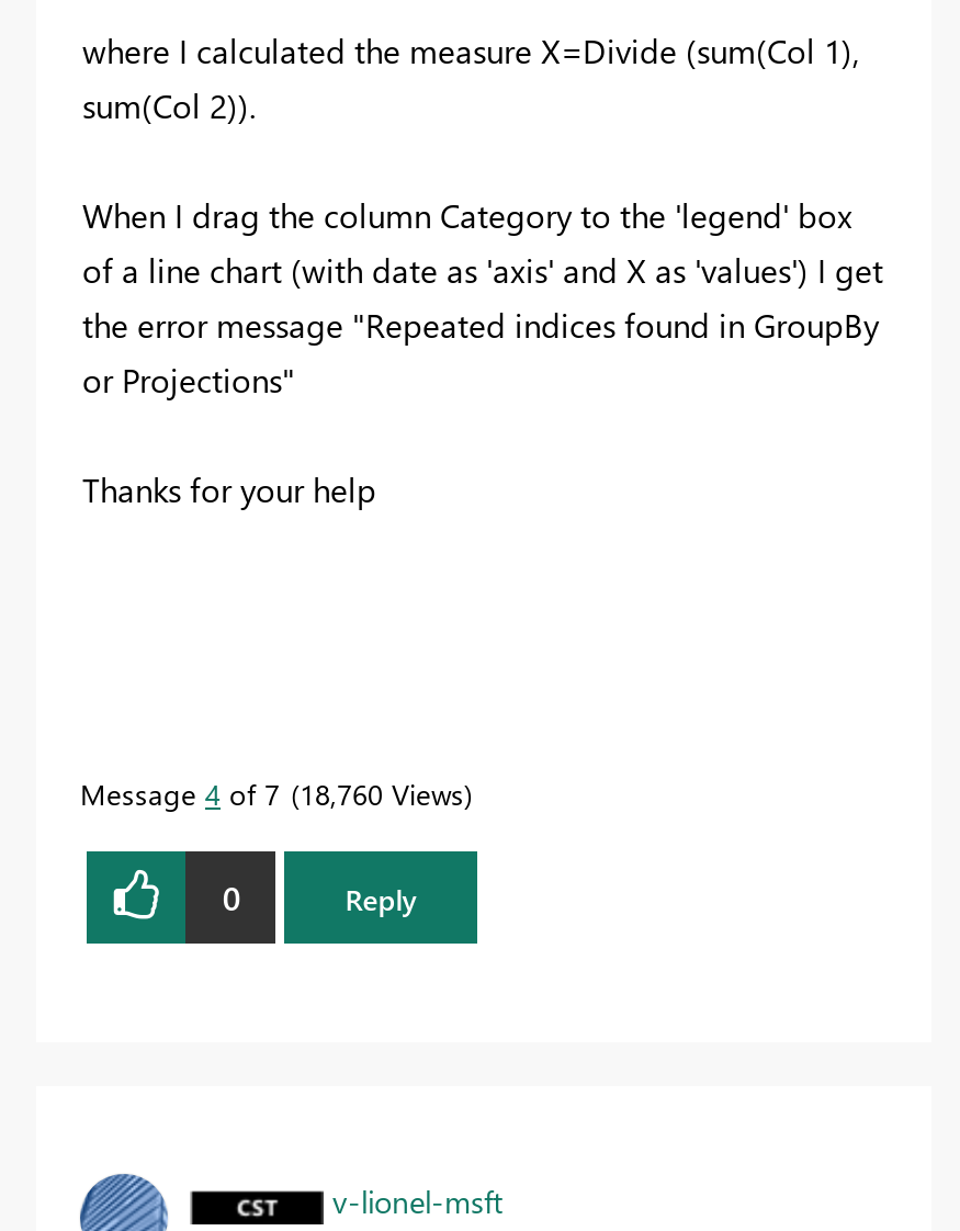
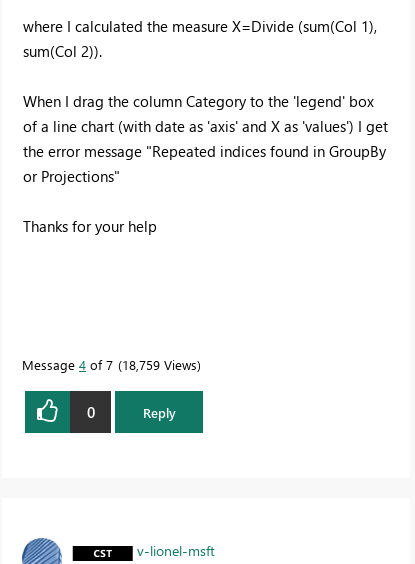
- Message 4 of 7 18,760 Views
+ Message 4 of 7 18,759 Views
